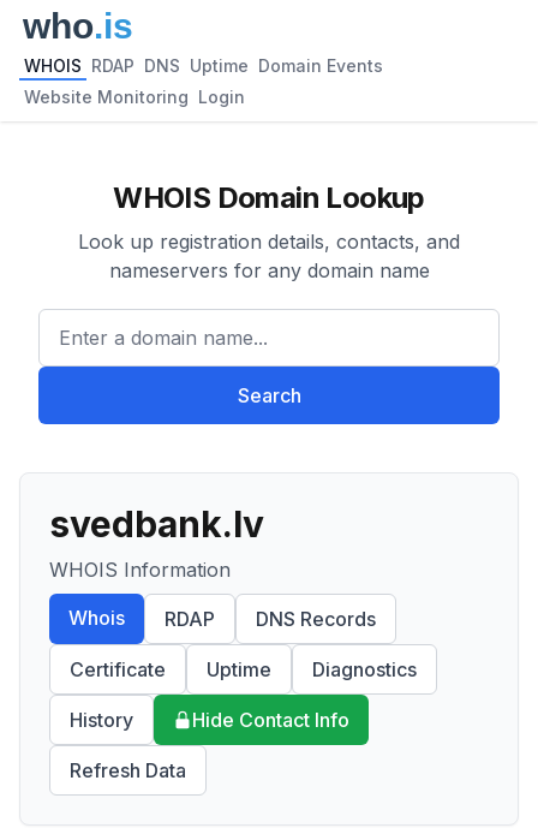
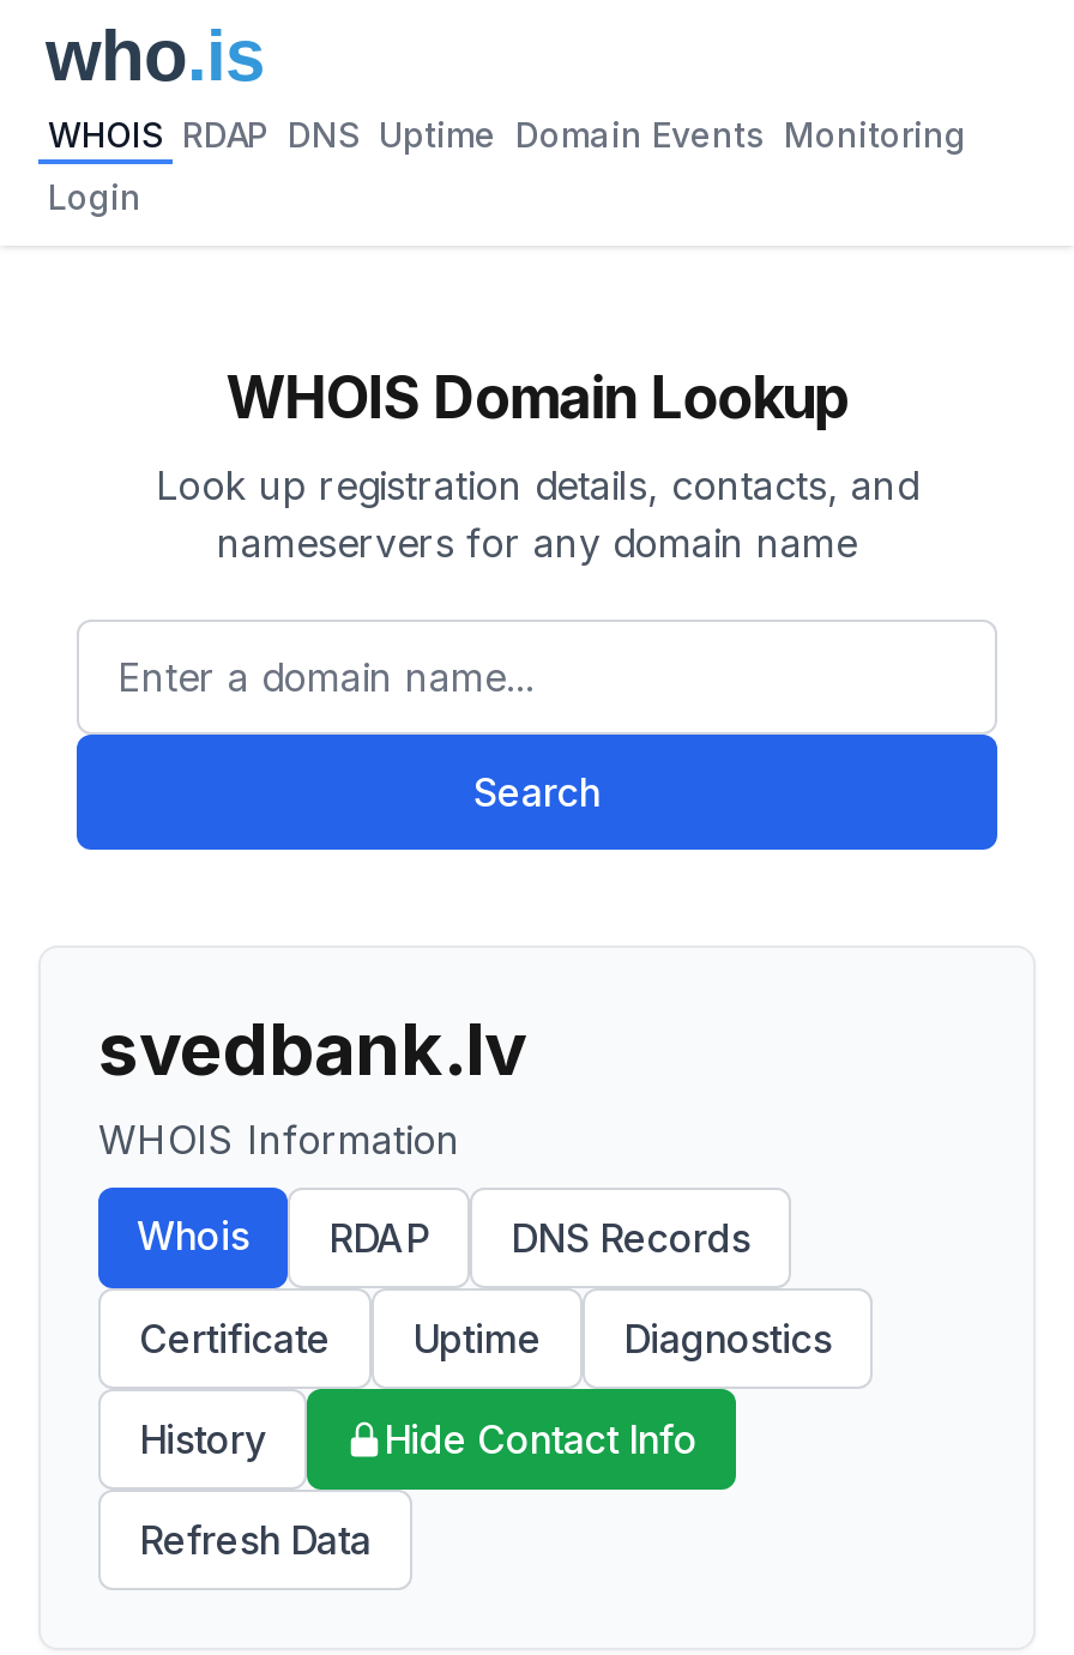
- WHOIS RDAP DNS Uptime Domain Events
+ WHOIS RDAP DNS Uptime Domain Events Monitoring

- Website Monitoring Login
+ Login
